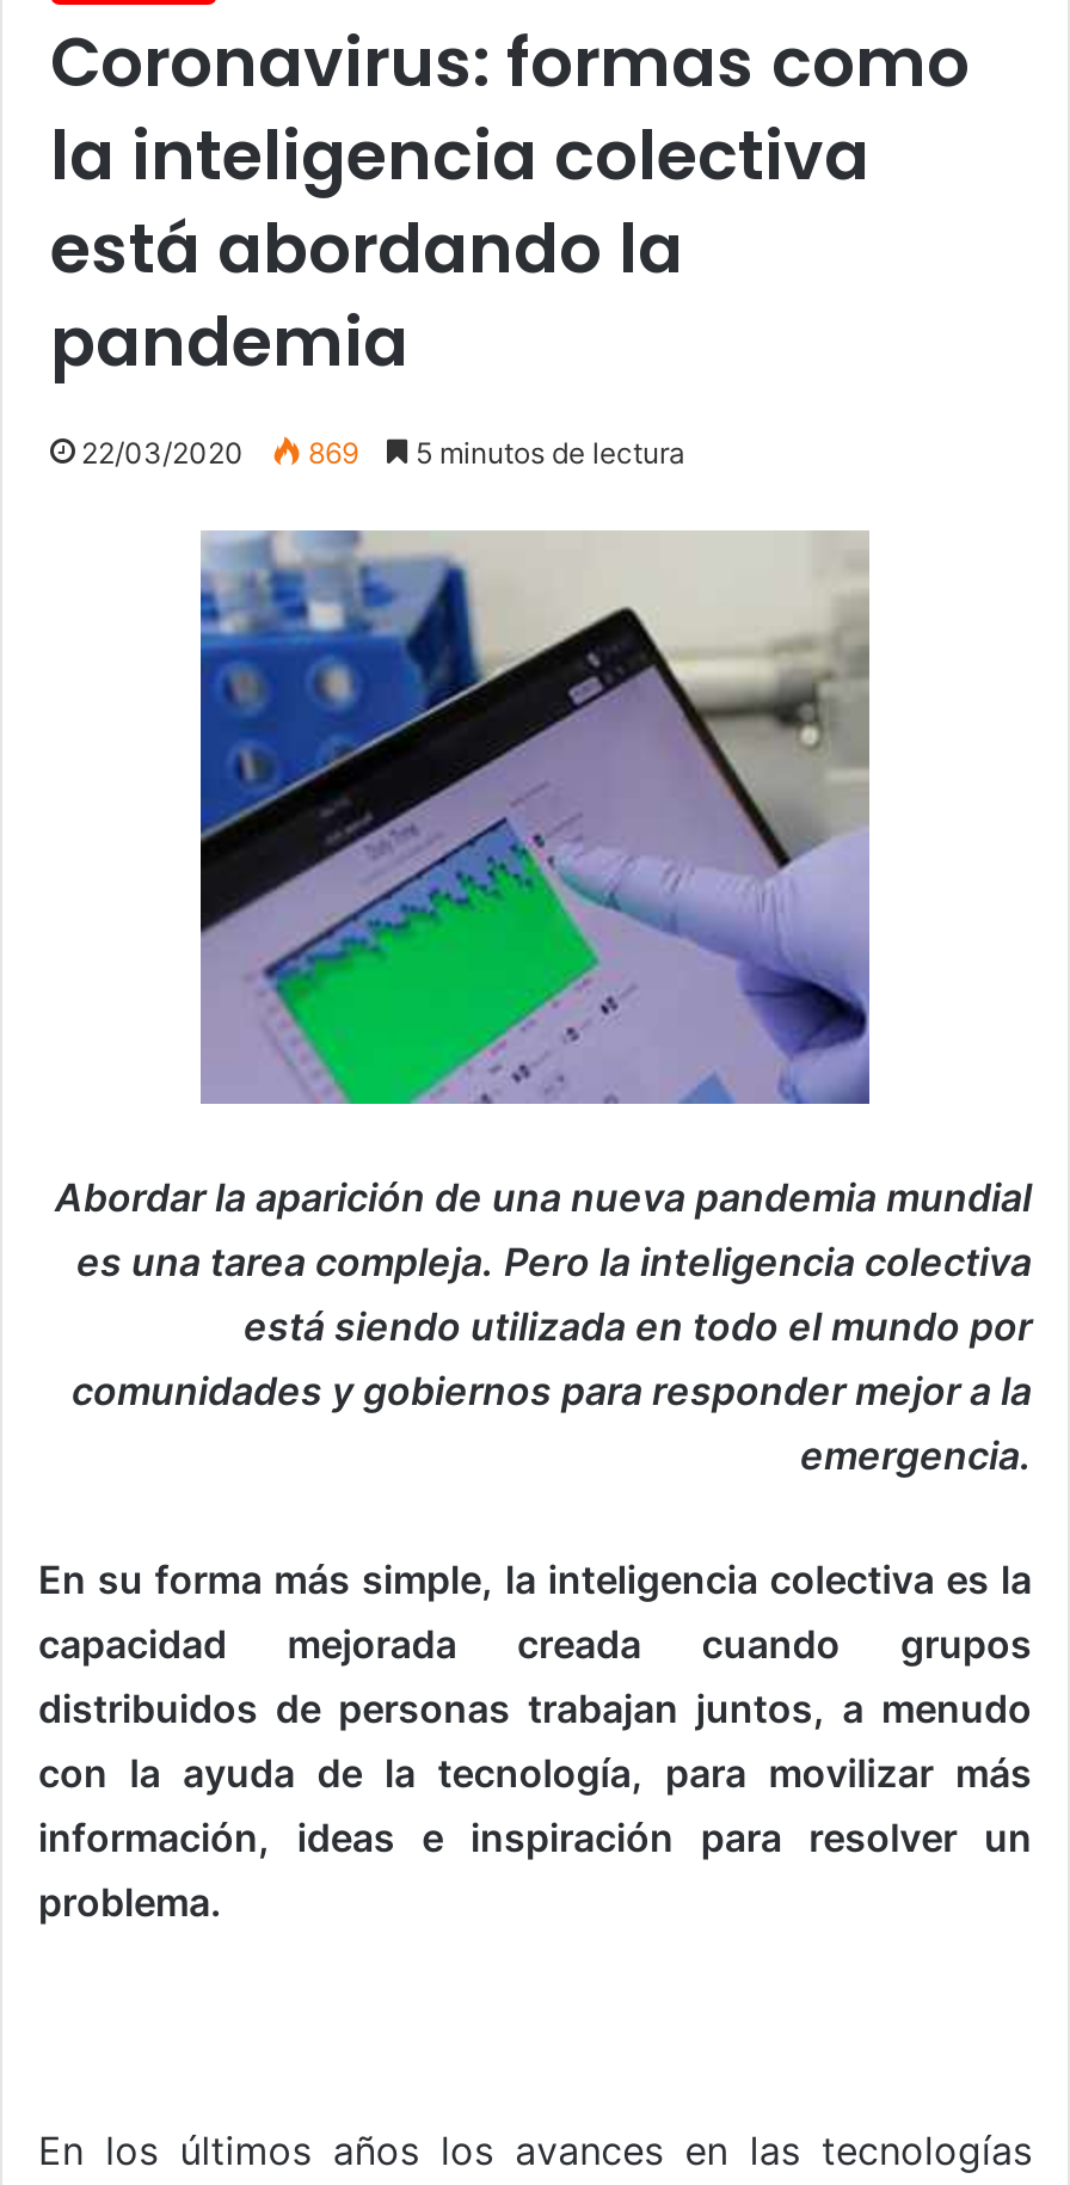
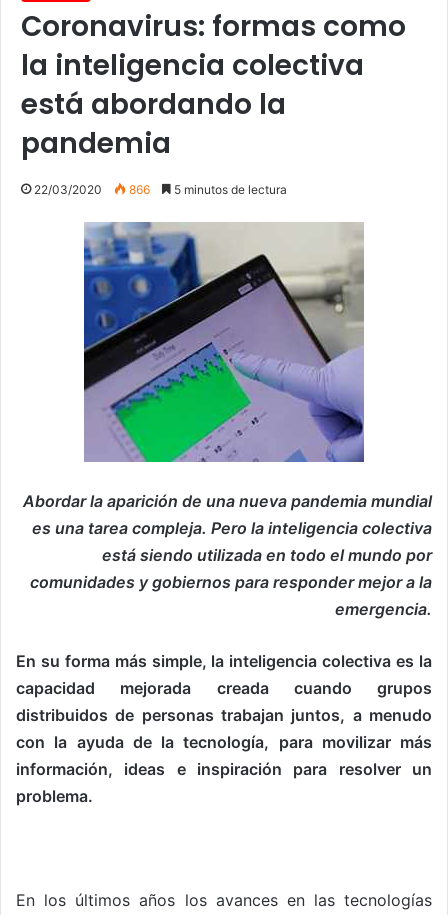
- 22/03/2020 869 5 minutos de lectura
+ 22/03/2020 866 5 minutos de lectura
